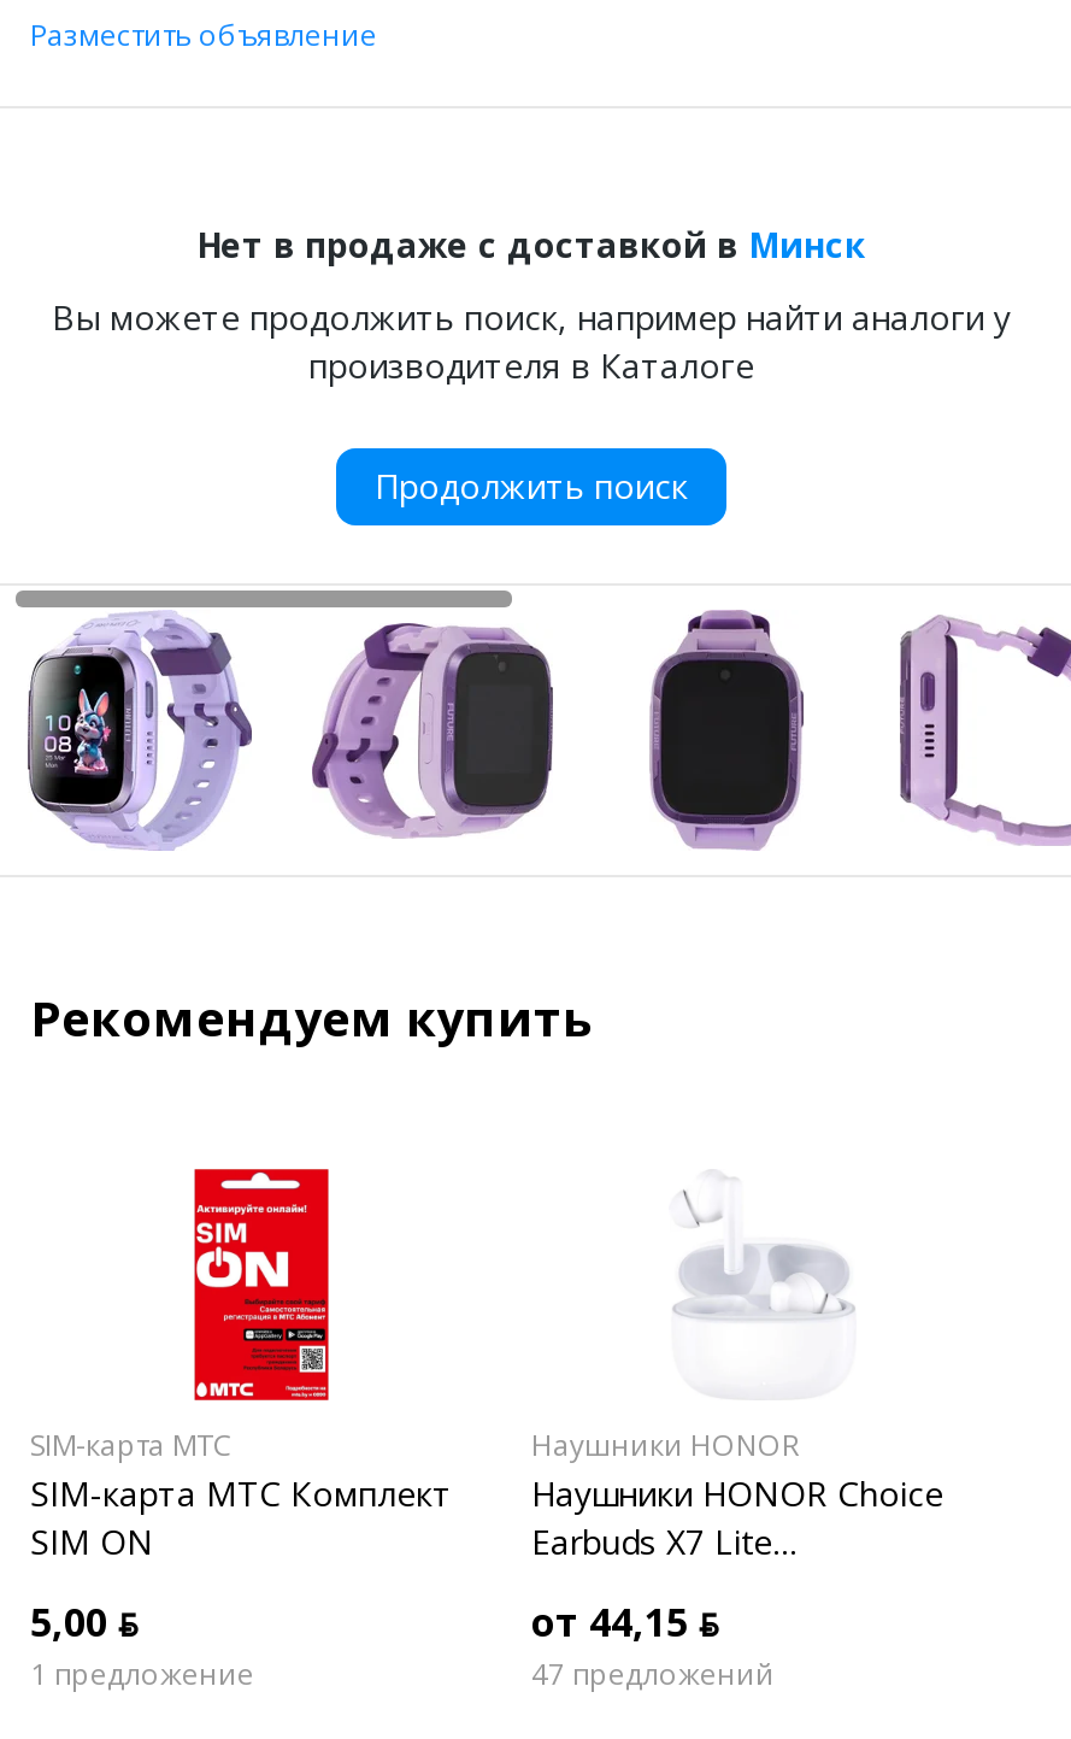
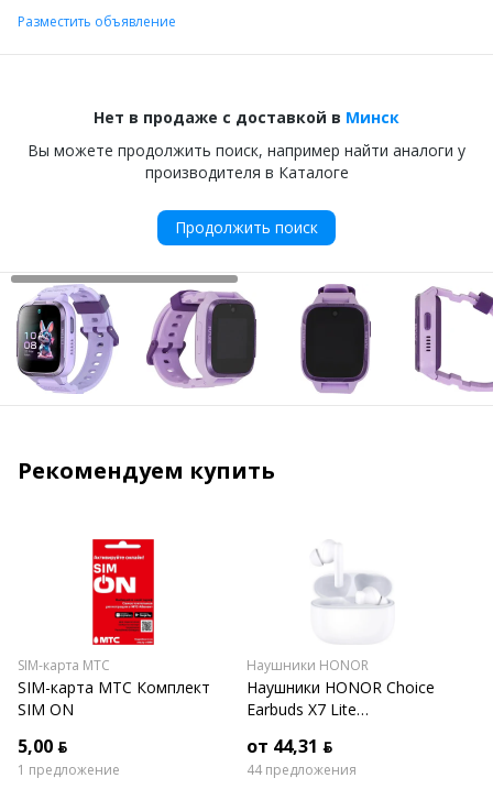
- от 44,15 ƃ
- 47 предложений
+ от 44,31 ƃ
+ 44 предложения
